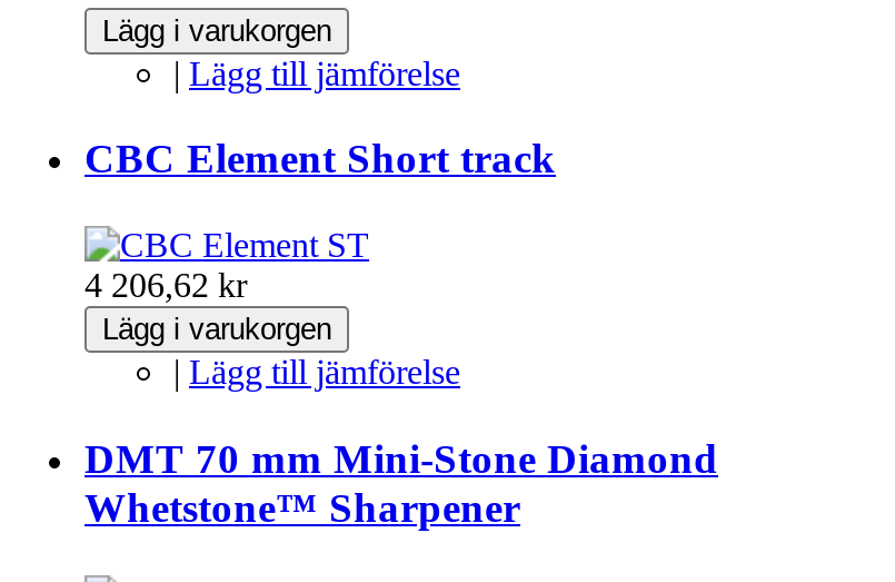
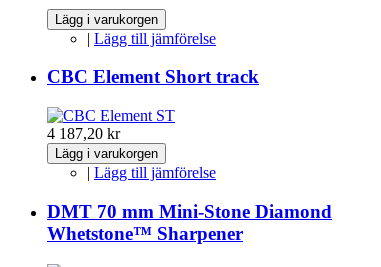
- 4 206,62 kr
+ 4 187,20 kr
